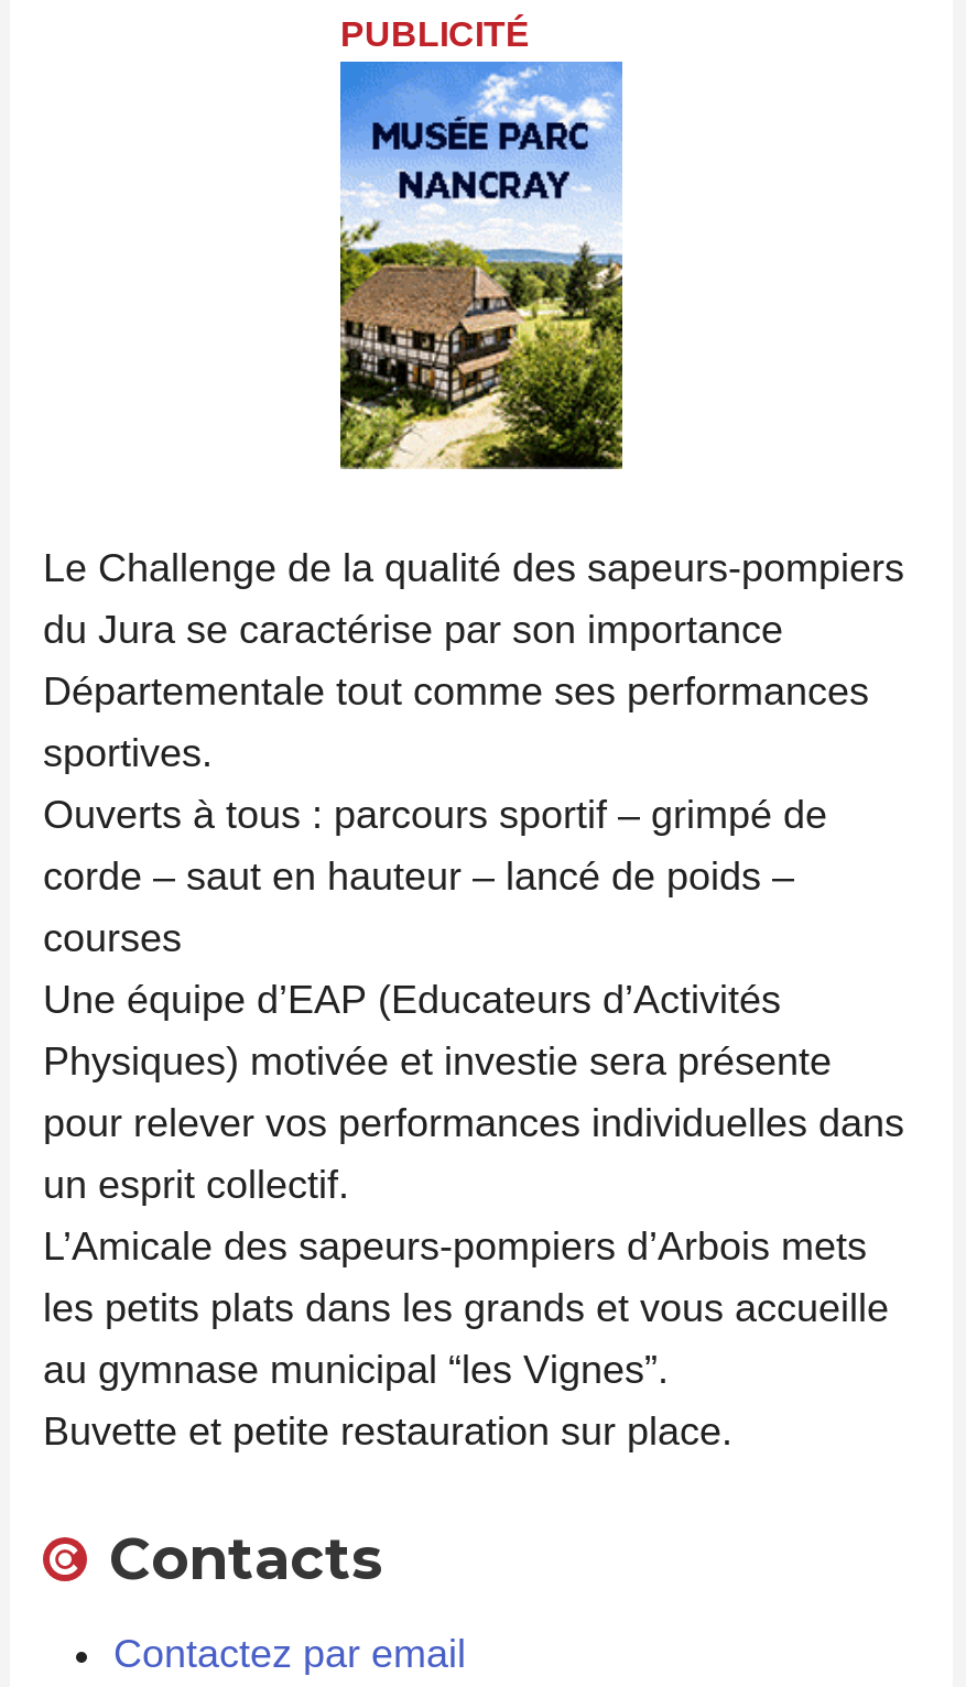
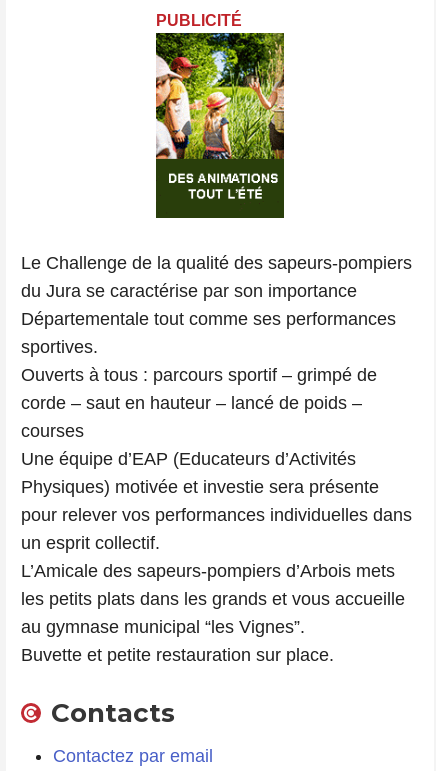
- [image]
+ [image]
